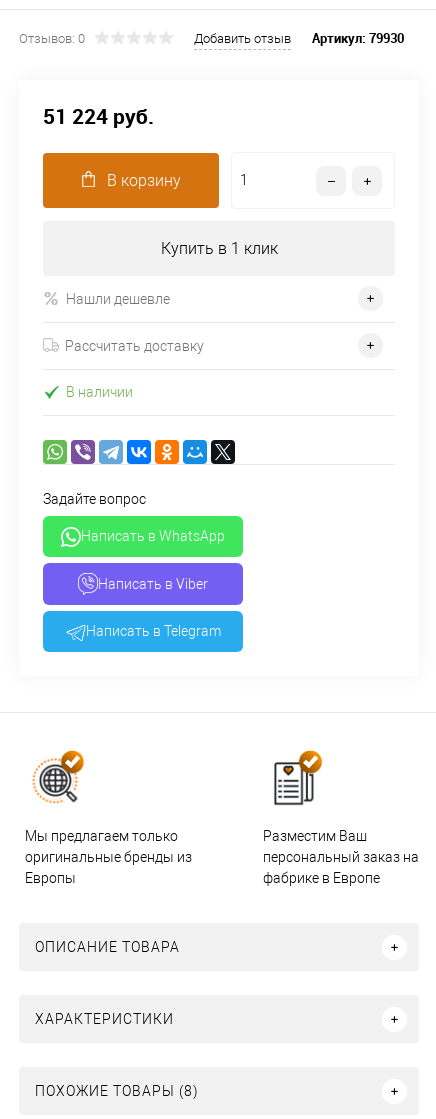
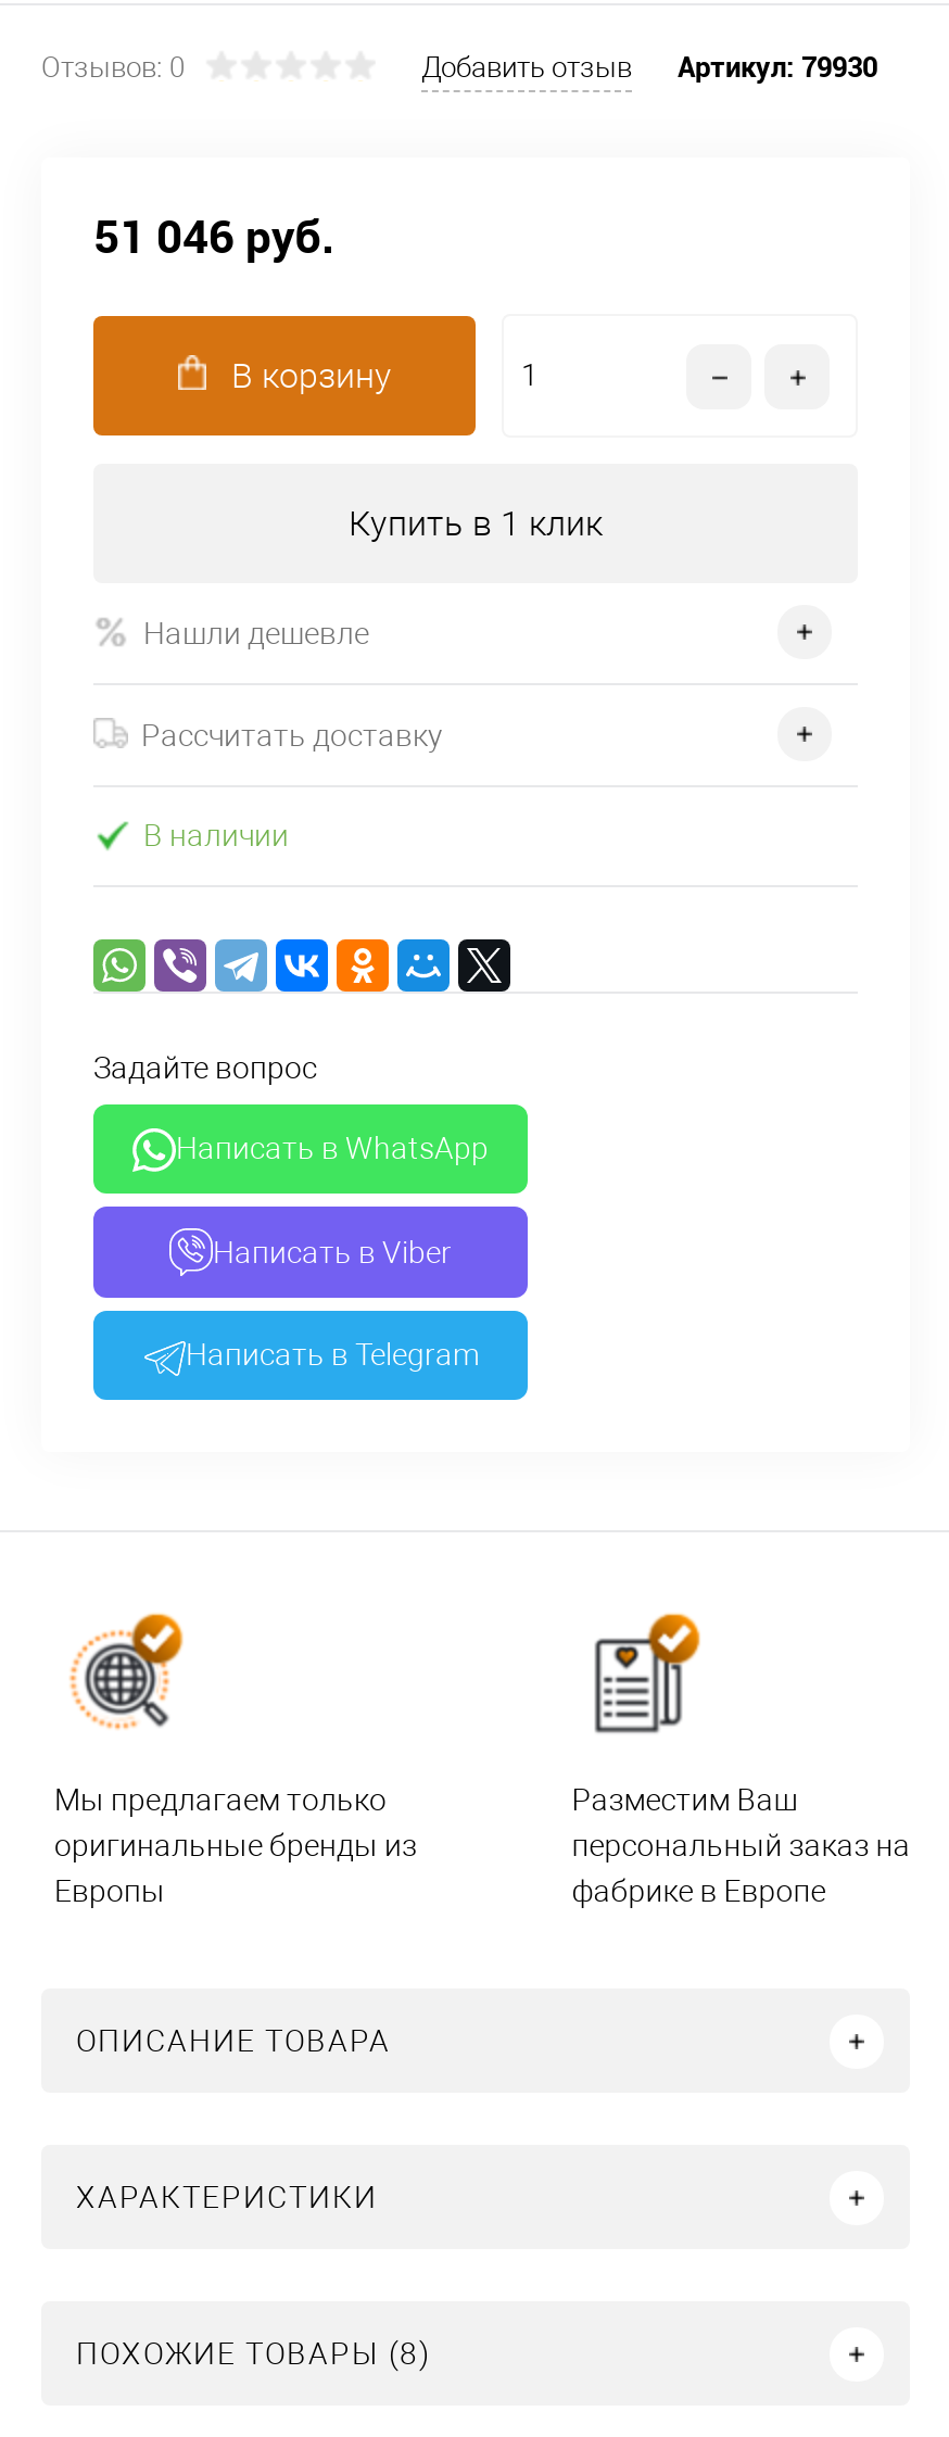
- 51 224 руб.
+ 51 046 руб.
